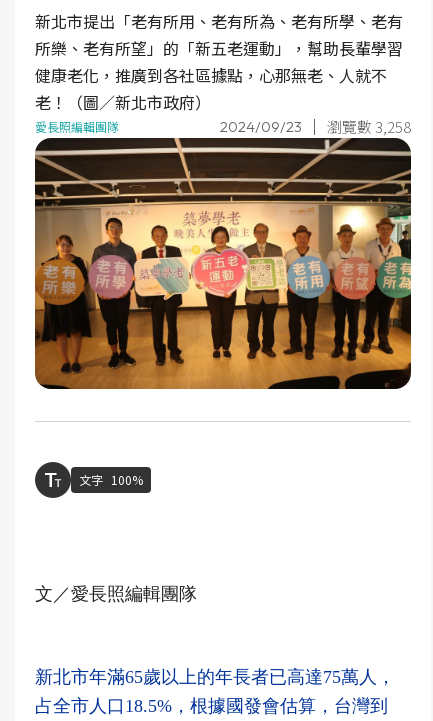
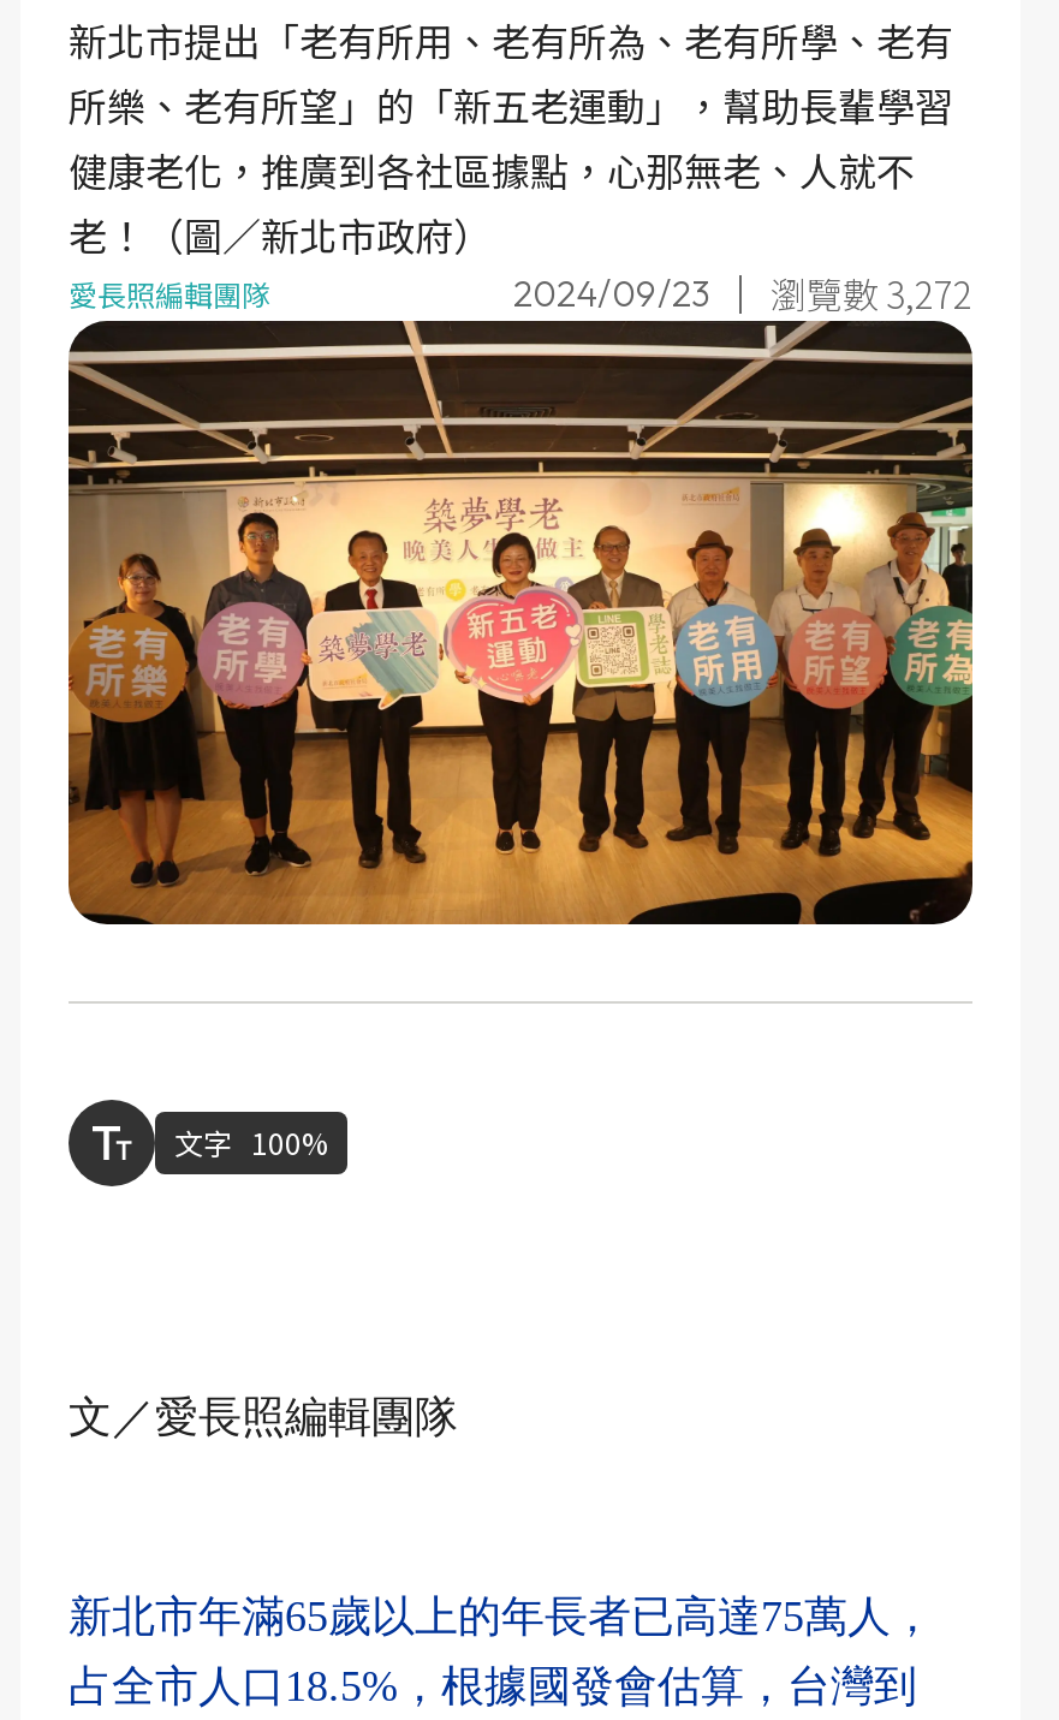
- 2024/09/23 瀏覽數 3,258
+ 2024/09/23 瀏覽數 3,272
